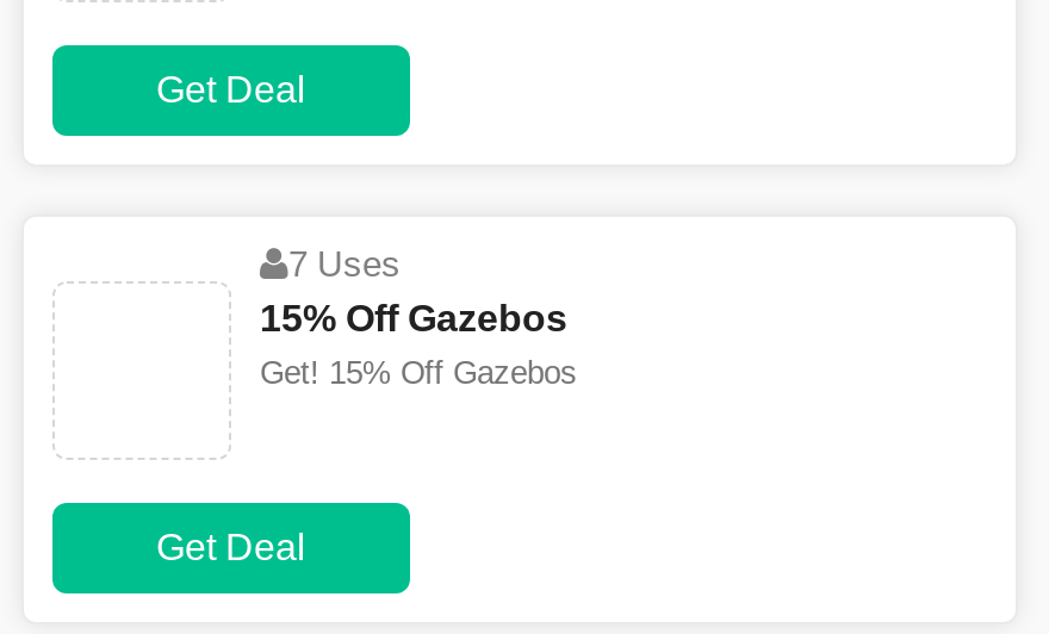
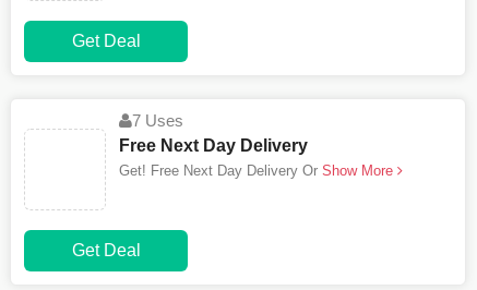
- 15% Off Gazebos
- Get! 15% Off Gazebos
+ Free Next Day Delivery
+ Get! Free Next Day Delivery Or Show More
